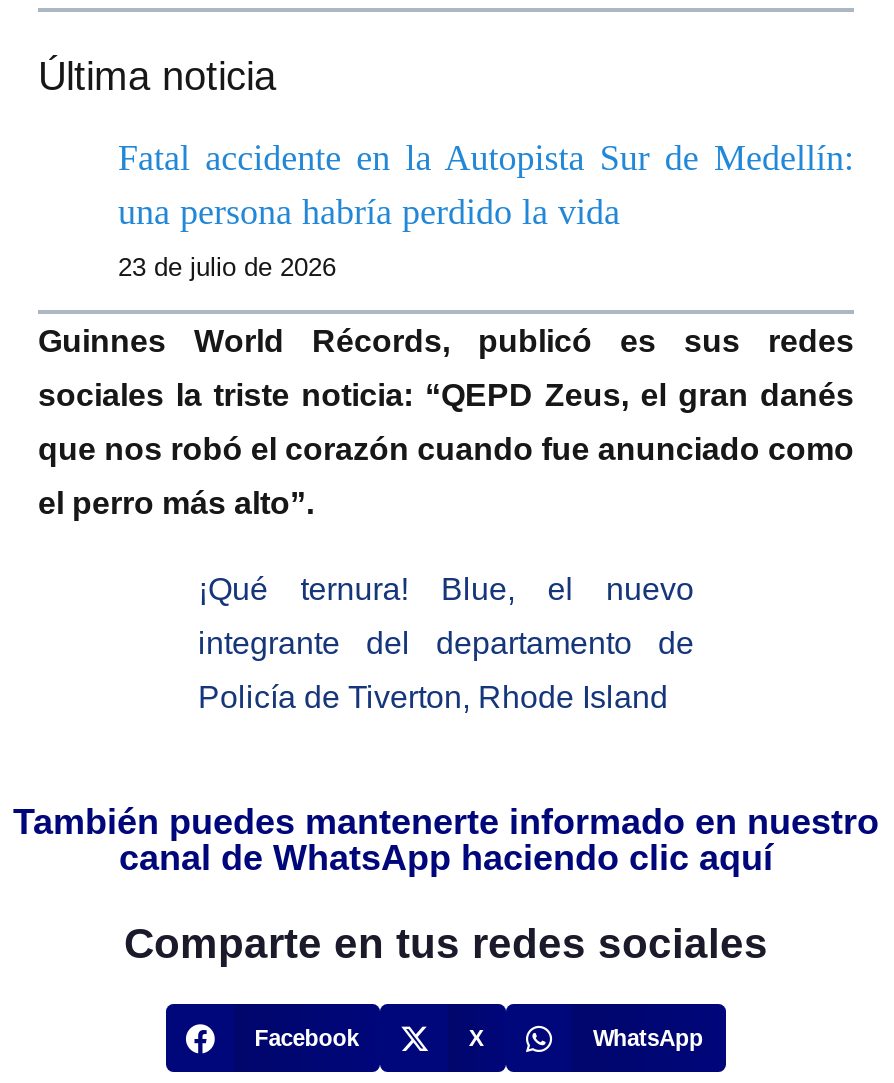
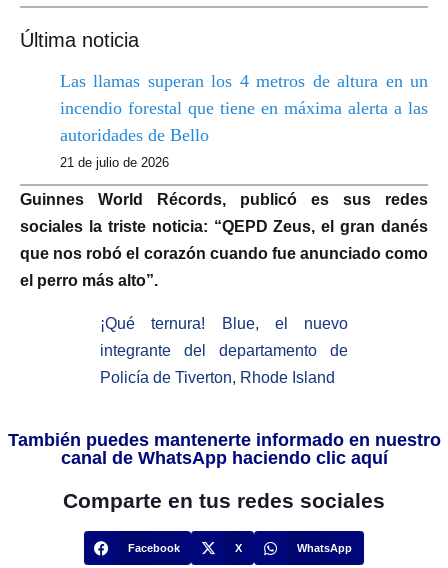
- Fatal accidente en la Autopista Sur de Medellín:
- una persona habría perdido la vida
+ Las llamas superan los 4 metros de altura en un
+ incendio forestal que tiene en máxima alerta a las
+ autoridades de Bello

- 23 de julio de 2026
+ 21 de julio de 2026
